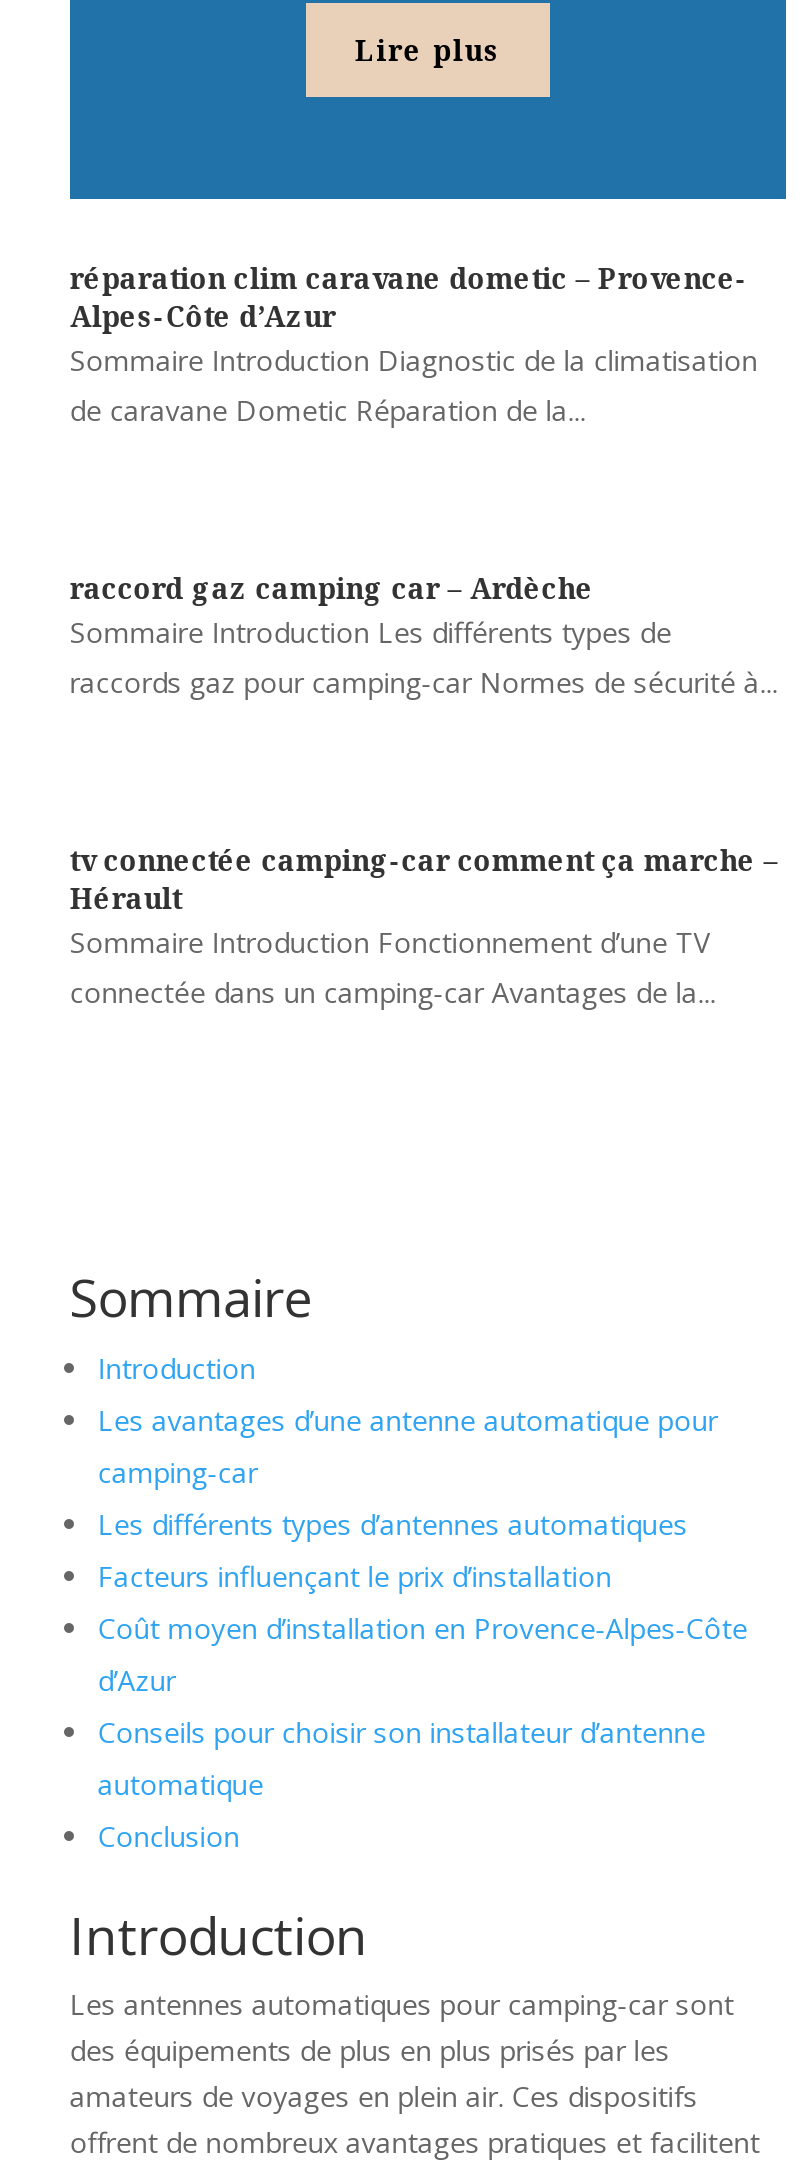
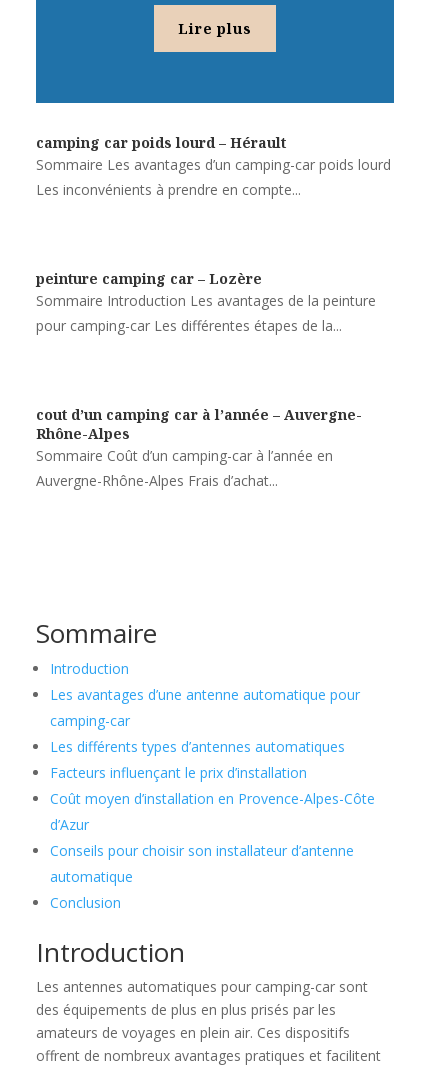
- réparation clim caravane dometic – Provence-
- Alpes-Côte d’Azur
- Sommaire Introduction Diagnostic de la climatisation
- de caravane Dometic Réparation de la...
+ camping car poids lourd – Hérault
+ Sommaire Les avantages d’un camping-car poids lourd
+ Les inconvénients à prendre en compte...

- raccord gaz camping car – Ardèche
- Sommaire Introduction Les différents types de
- raccords gaz pour camping-car Normes de sécurité à...
+ peinture camping car – Lozère
+ Sommaire Introduction Les avantages de la peinture
+ pour camping-car Les différentes étapes de la...

- tv connectée camping-car comment ça marche –
- Hérault
- Sommaire Introduction Fonctionnement d’une TV
- connectée dans un camping-car Avantages de la...
+ cout d’un camping car à l’année – Auvergne-
+ Rhône-Alpes
+ Sommaire Coût d’un camping-car à l’année en
+ Auvergne-Rhône-Alpes Frais d’achat...
